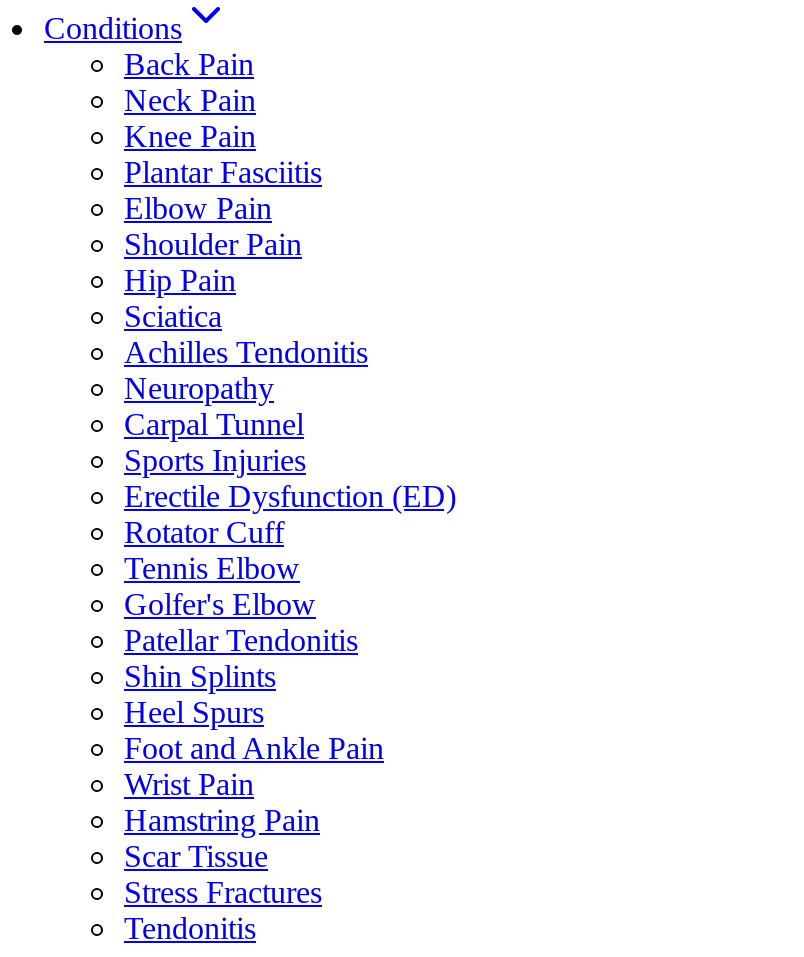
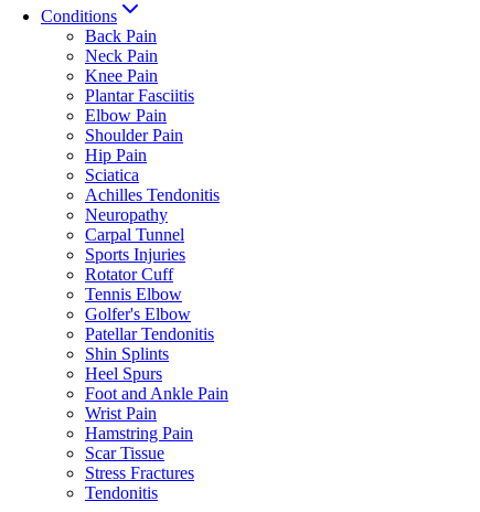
- Erectile Dysfunction (ED)
